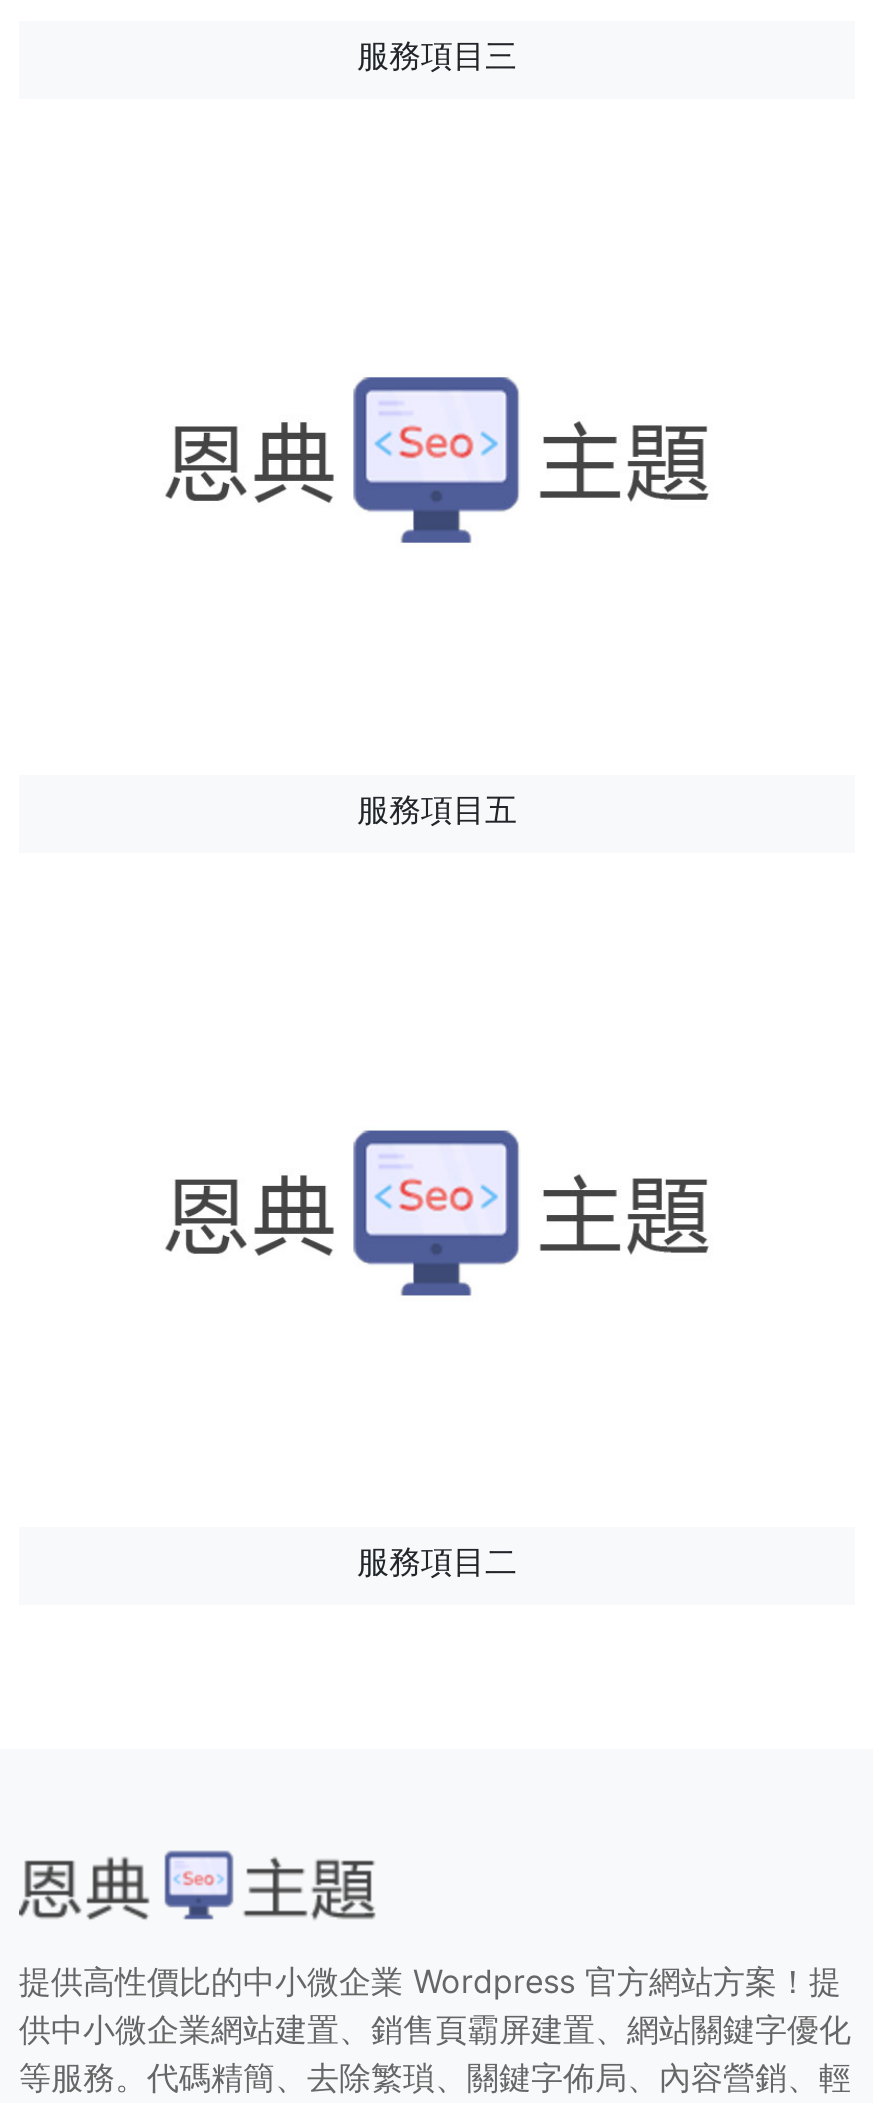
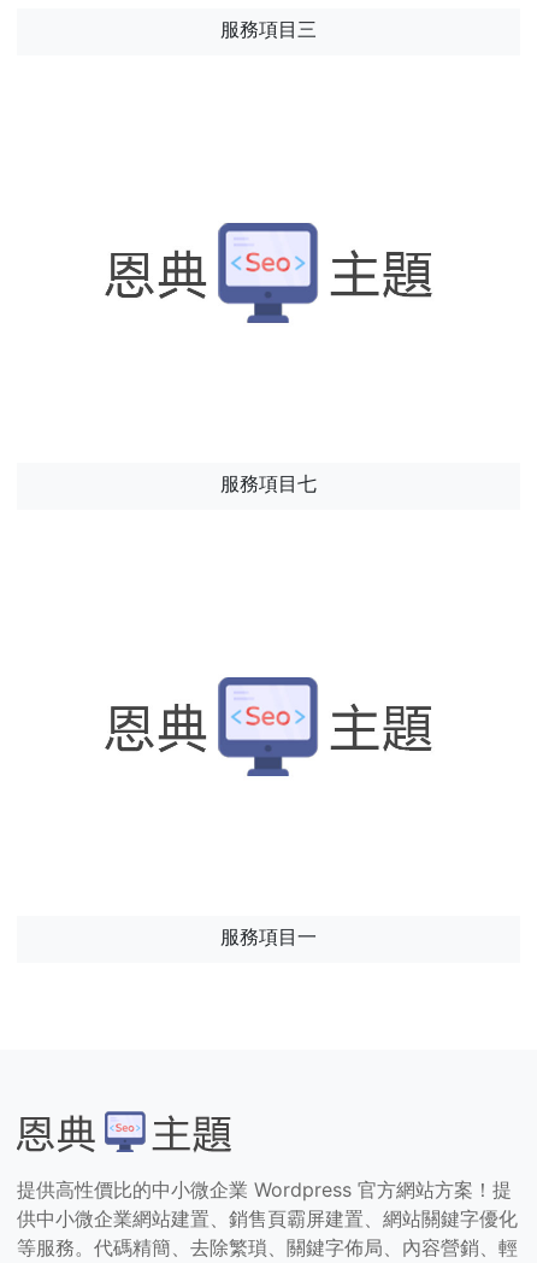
- 服務項目五
+ 服務項目七

- 服務項目二
+ 服務項目一
